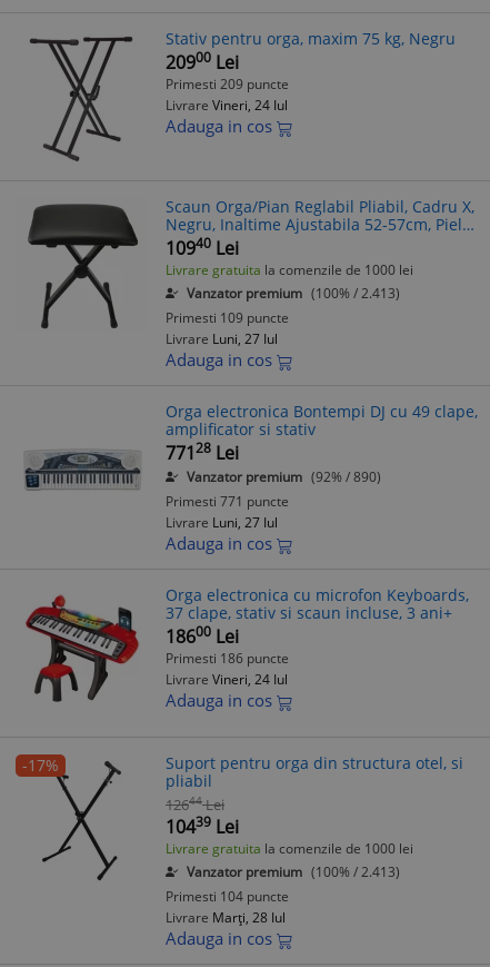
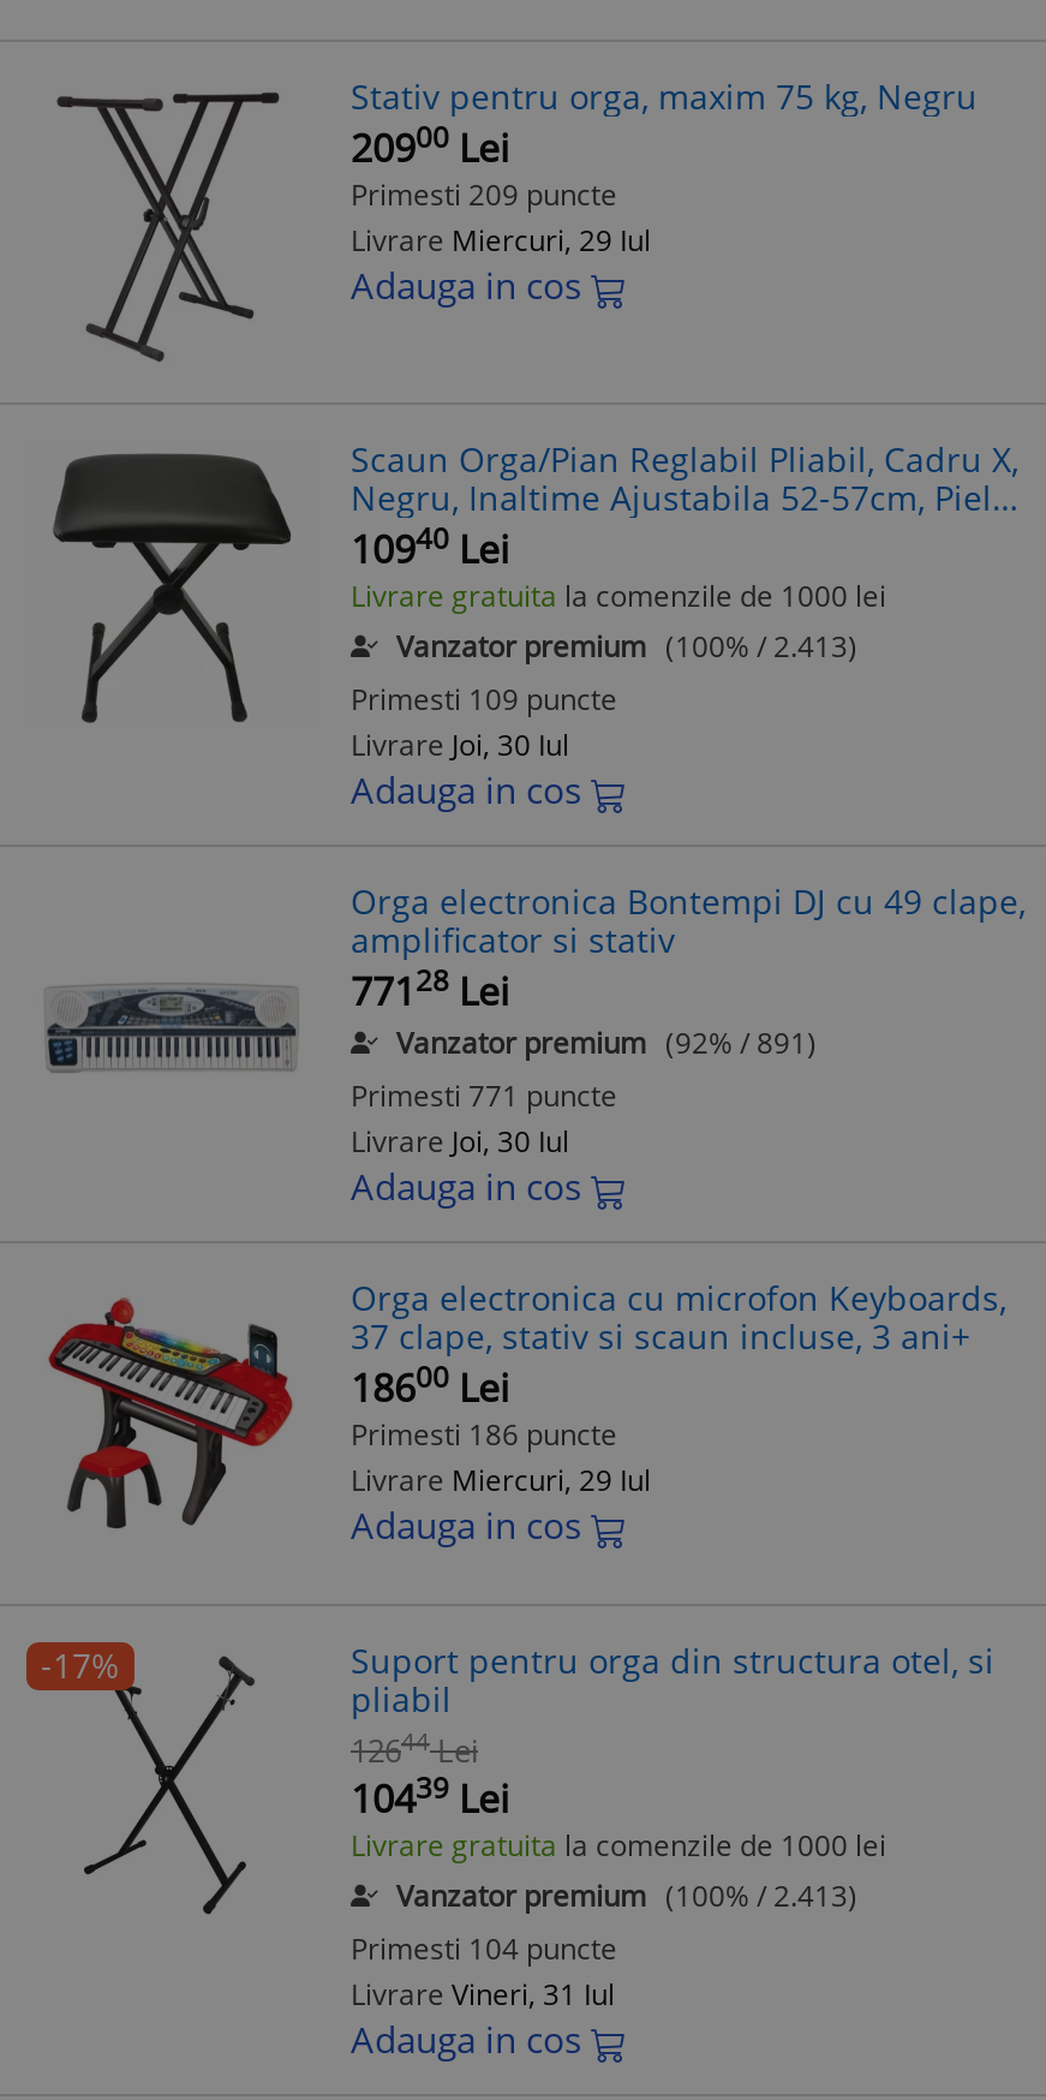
- Livrare Vineri, 24 Iul
+ Livrare Miercuri, 29 Iul

- Livrare Luni, 27 Iul
+ Livrare Joi, 30 Iul

- Vanzator premium (92% / 890)
+ Vanzator premium (92% / 891)

- Livrare Luni, 27 Iul
+ Livrare Joi, 30 Iul

- Livrare Vineri, 24 Iul
+ Livrare Miercuri, 29 Iul

- Livrare Marți, 28 Iul
+ Livrare Vineri, 31 Iul
